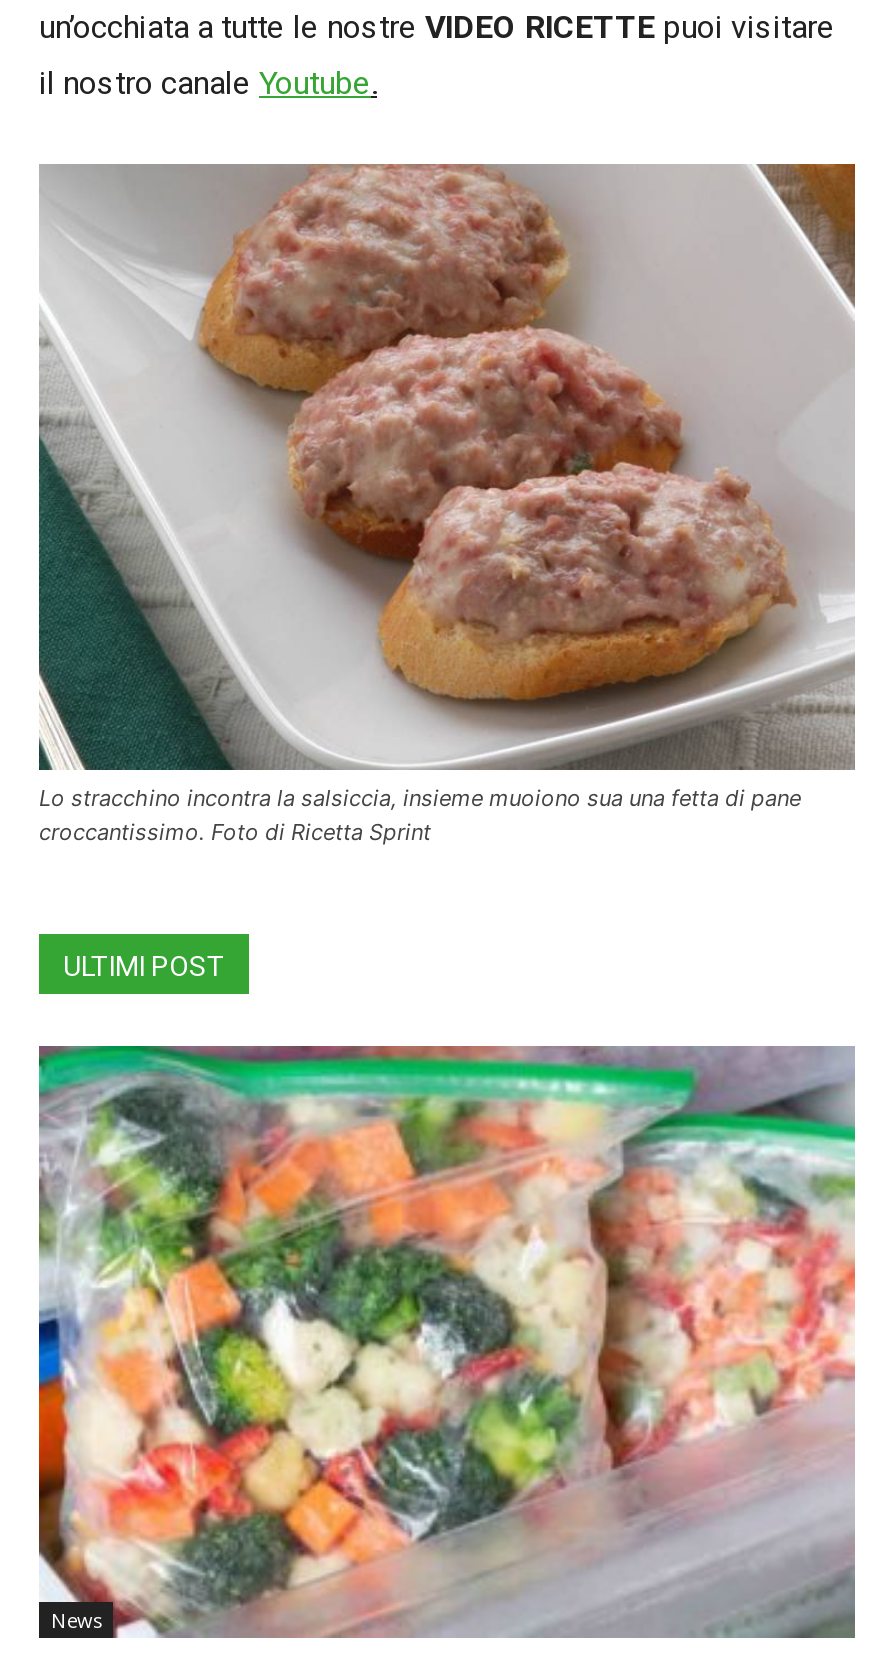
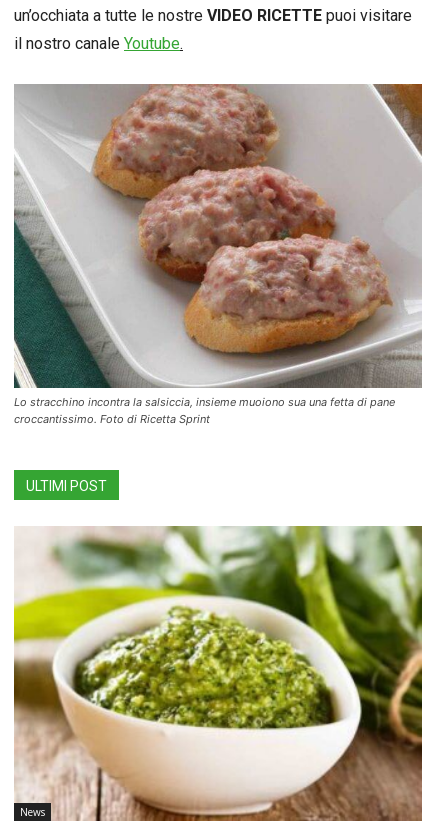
- [image]
+ [image]
